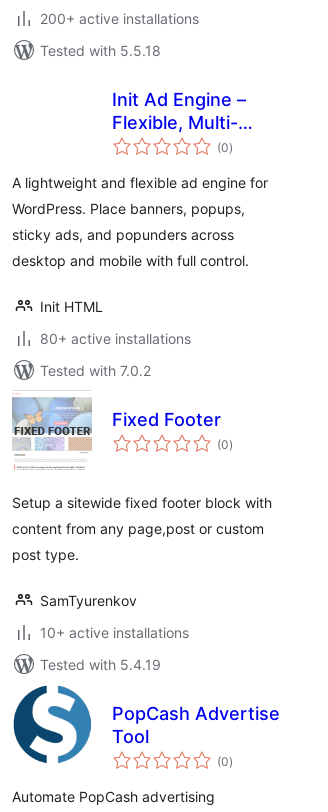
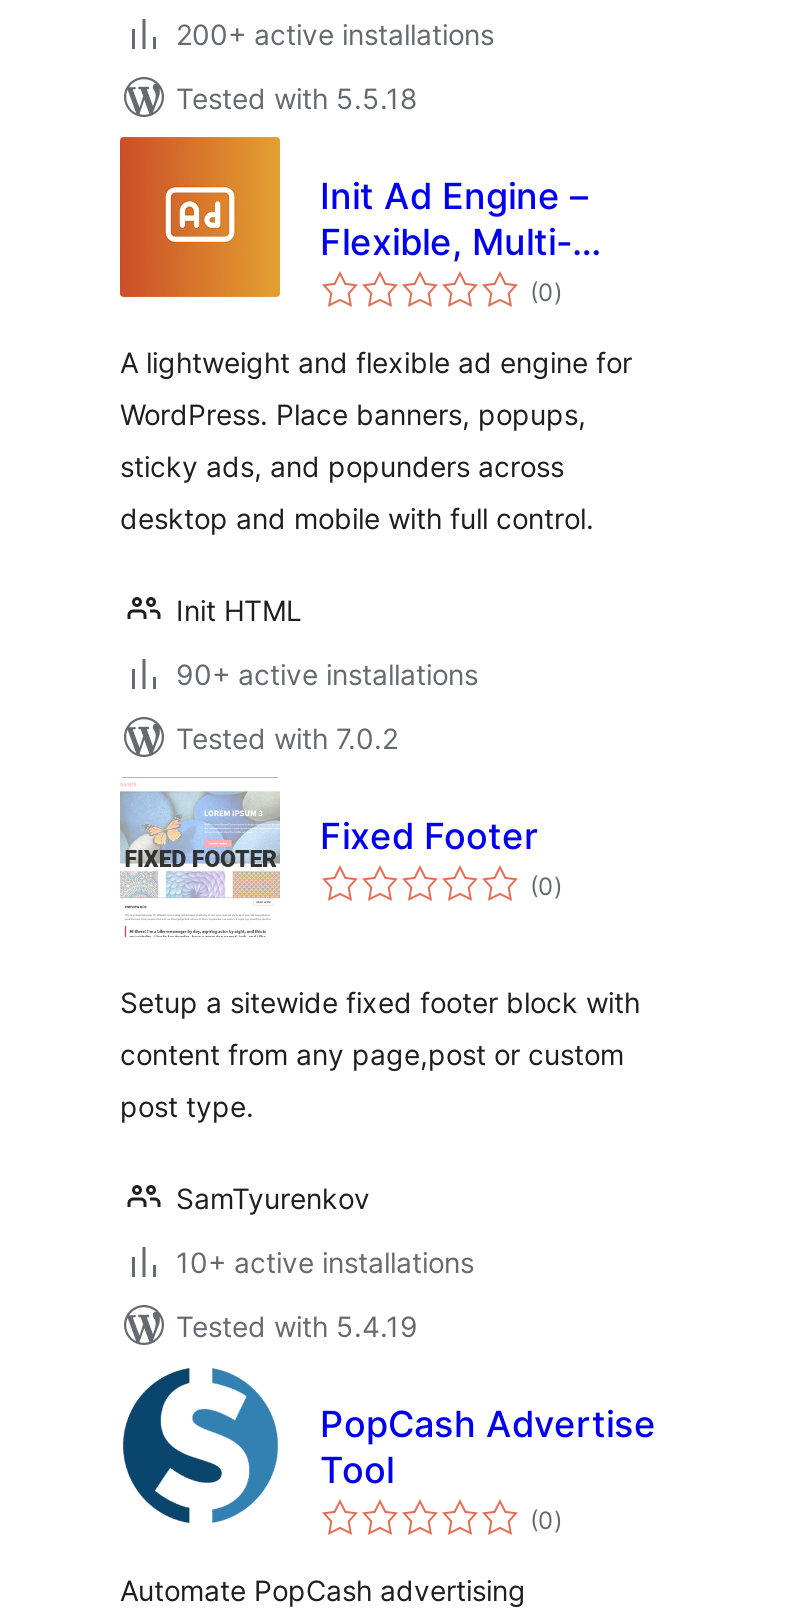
+ [image]

- 80+ active installations
+ 90+ active installations
